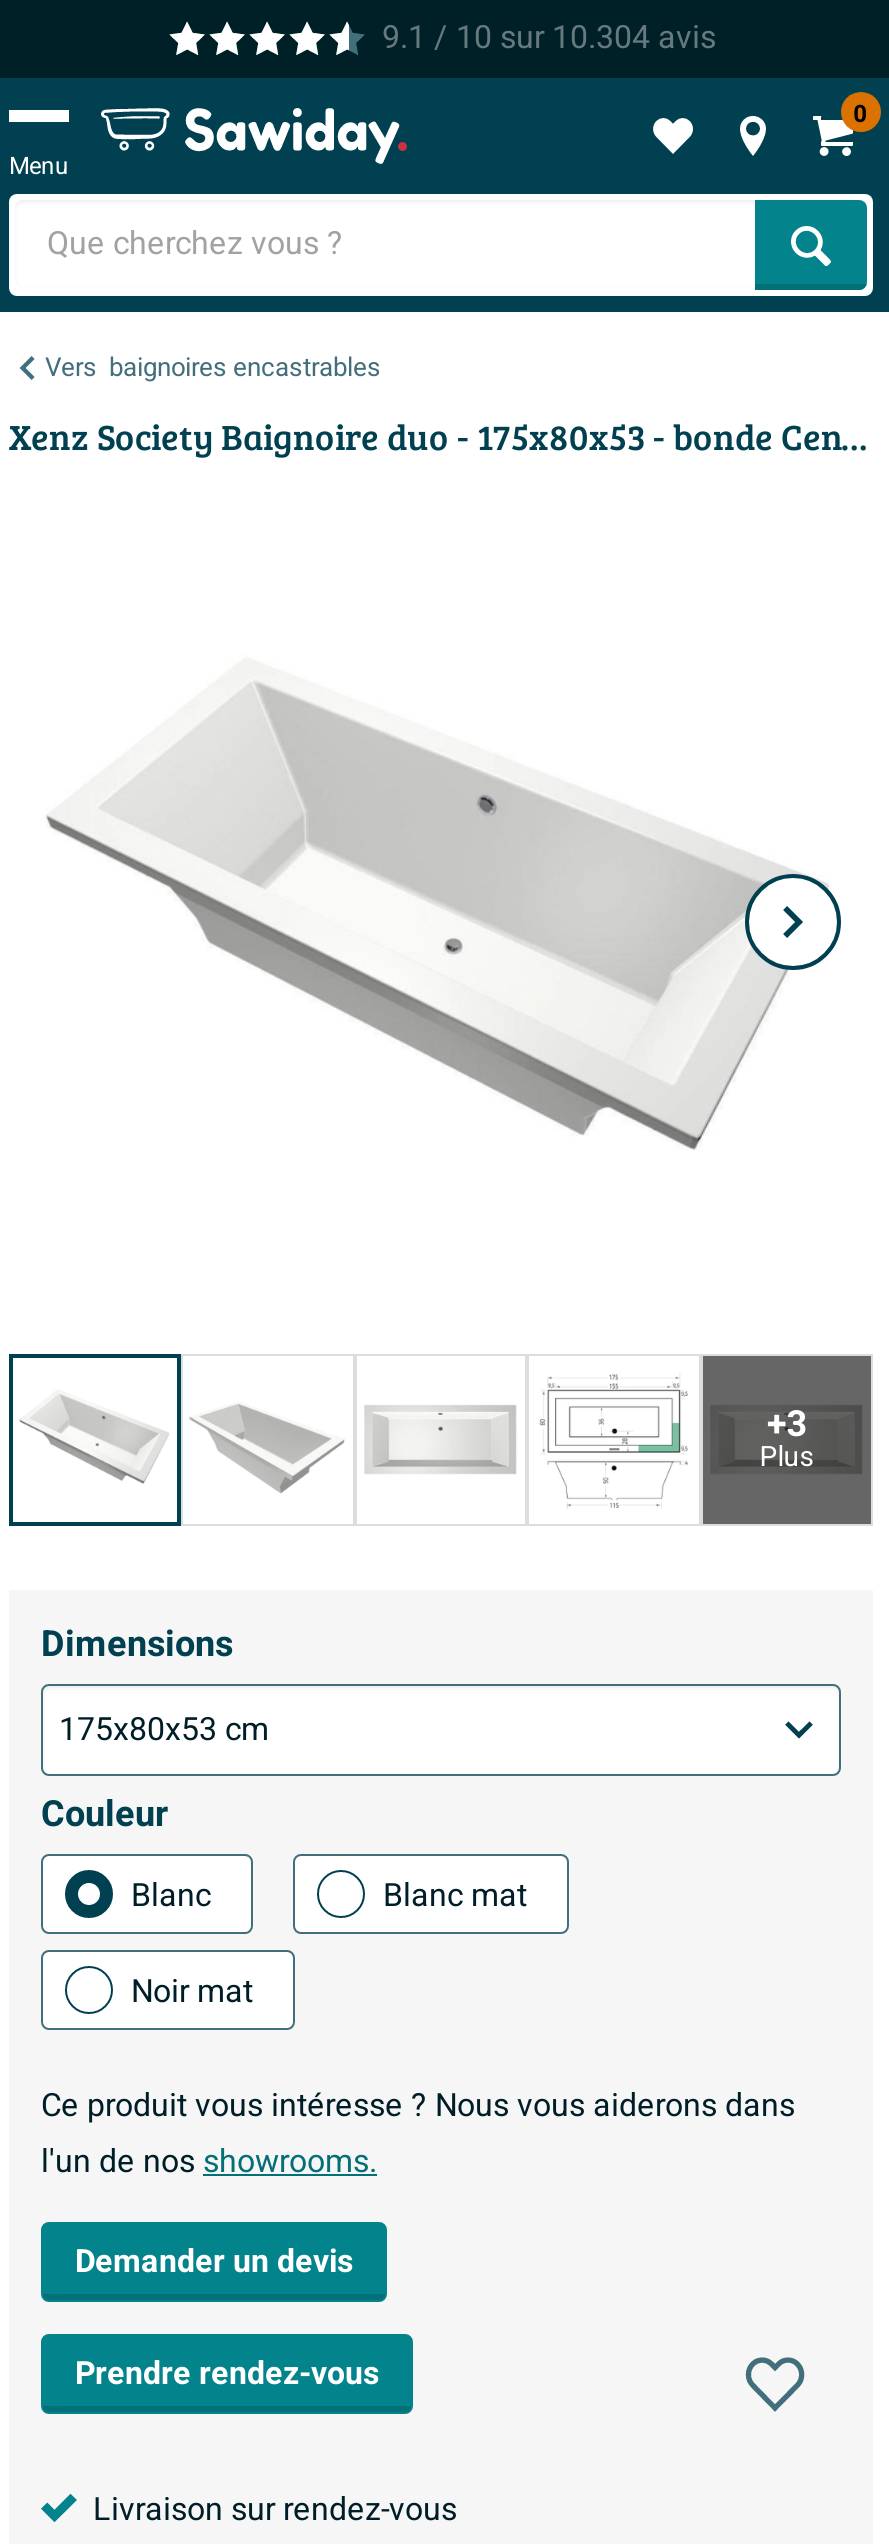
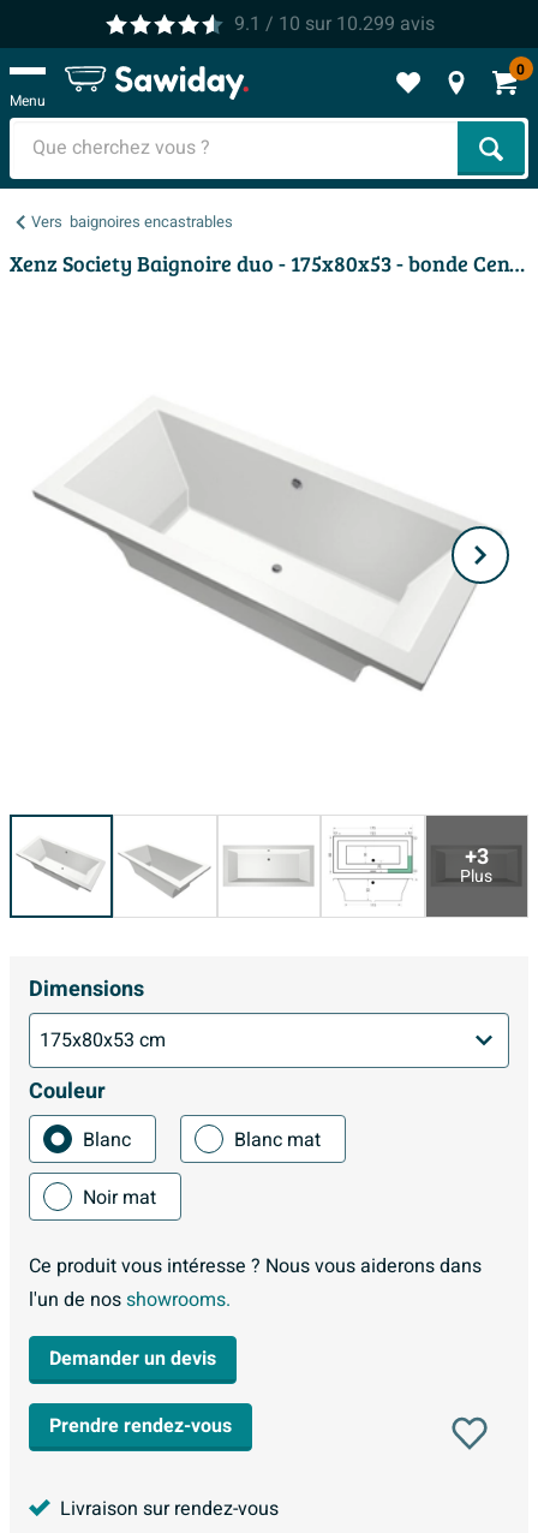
- 9.1 / 10 sur 10.304 avis
+ 9.1 / 10 sur 10.299 avis
